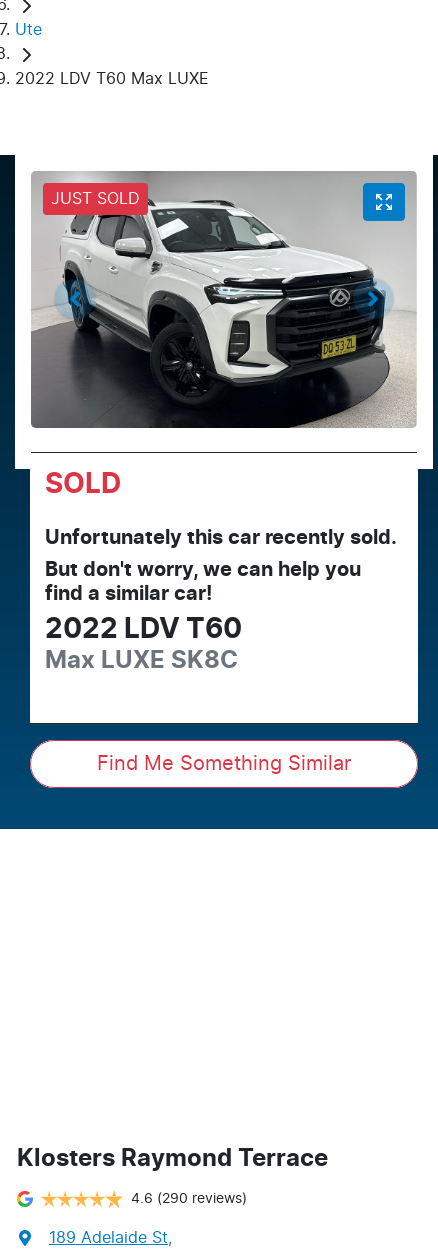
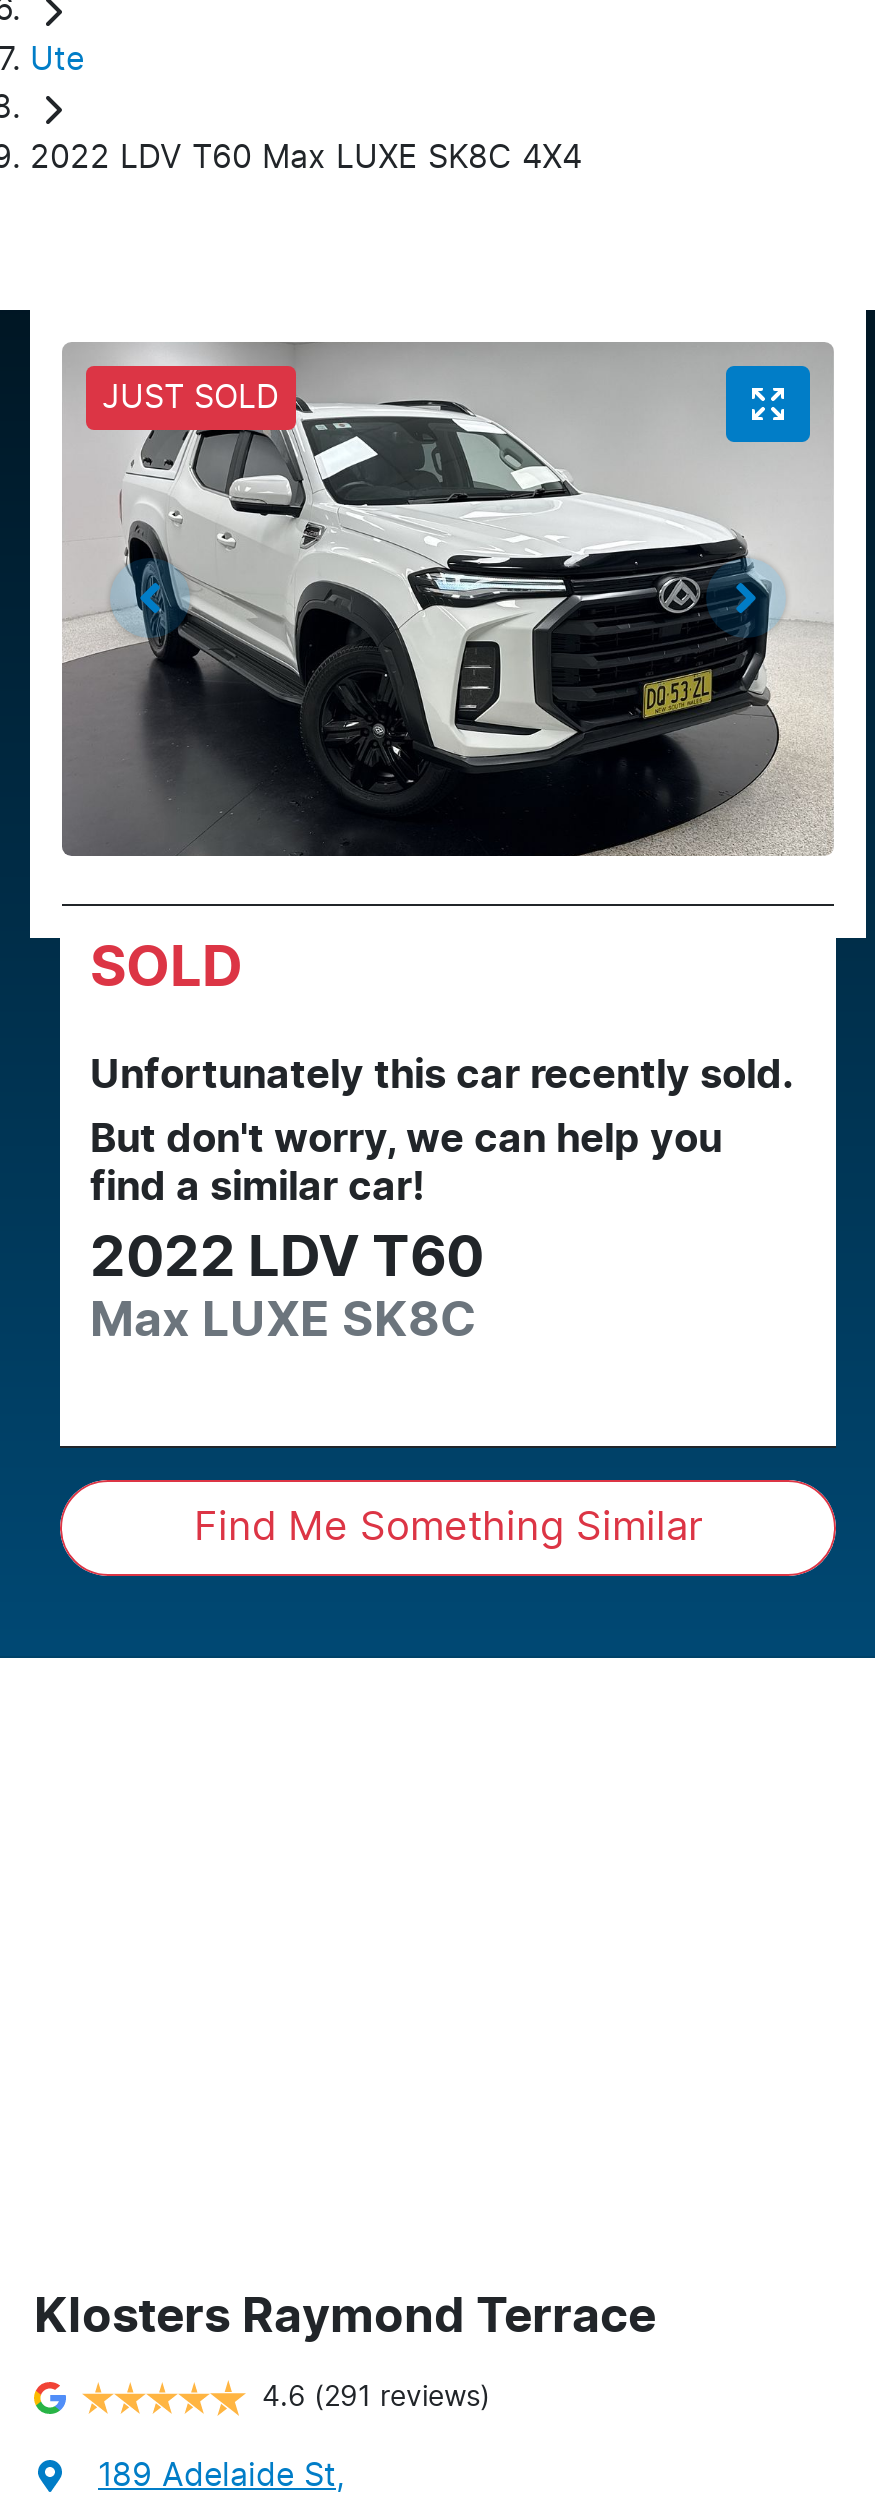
- 2022 LDV T60 Max LUXE
+ 2022 LDV T60 Max LUXE SK8C 4X4

- 4.6 (290 reviews)
+ 4.6 (291 reviews)
